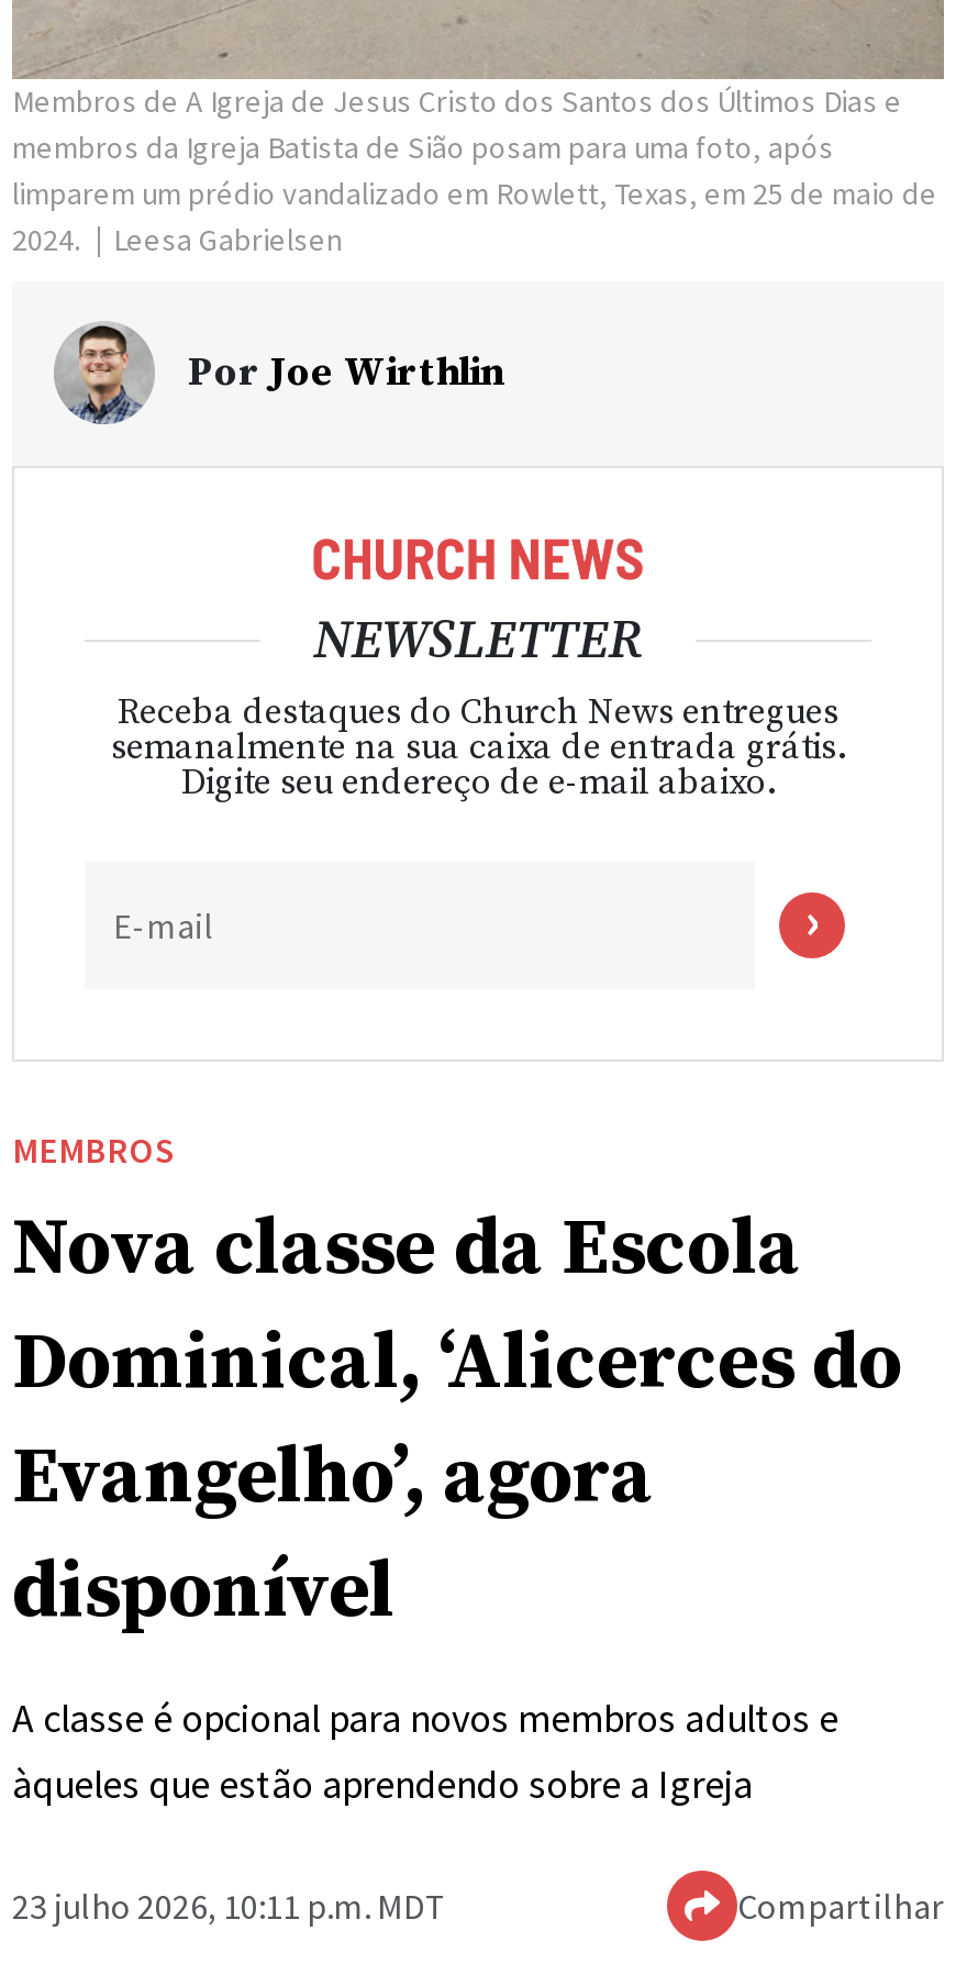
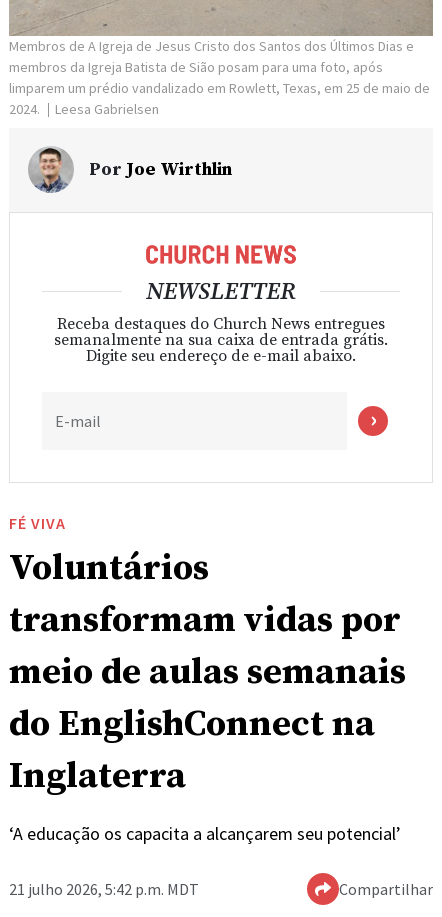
- MEMBROS
- Nova classe da Escola
- Dominical, ‘Alicerces do
- Evangelho’, agora
- disponível
+ FÉ VIVA
+ Voluntários
+ transformam vidas por
+ meio de aulas semanais
+ do EnglishConnect na
+ Inglaterra

- A classe é opcional para novos membros adultos e
- àqueles que estão aprendendo sobre a Igreja
+ ‘A educação os capacita a alcançarem seu potencial’

- 23 julho 2026, 10:11 p.m. MDT
+ 21 julho 2026, 5:42 p.m. MDT
